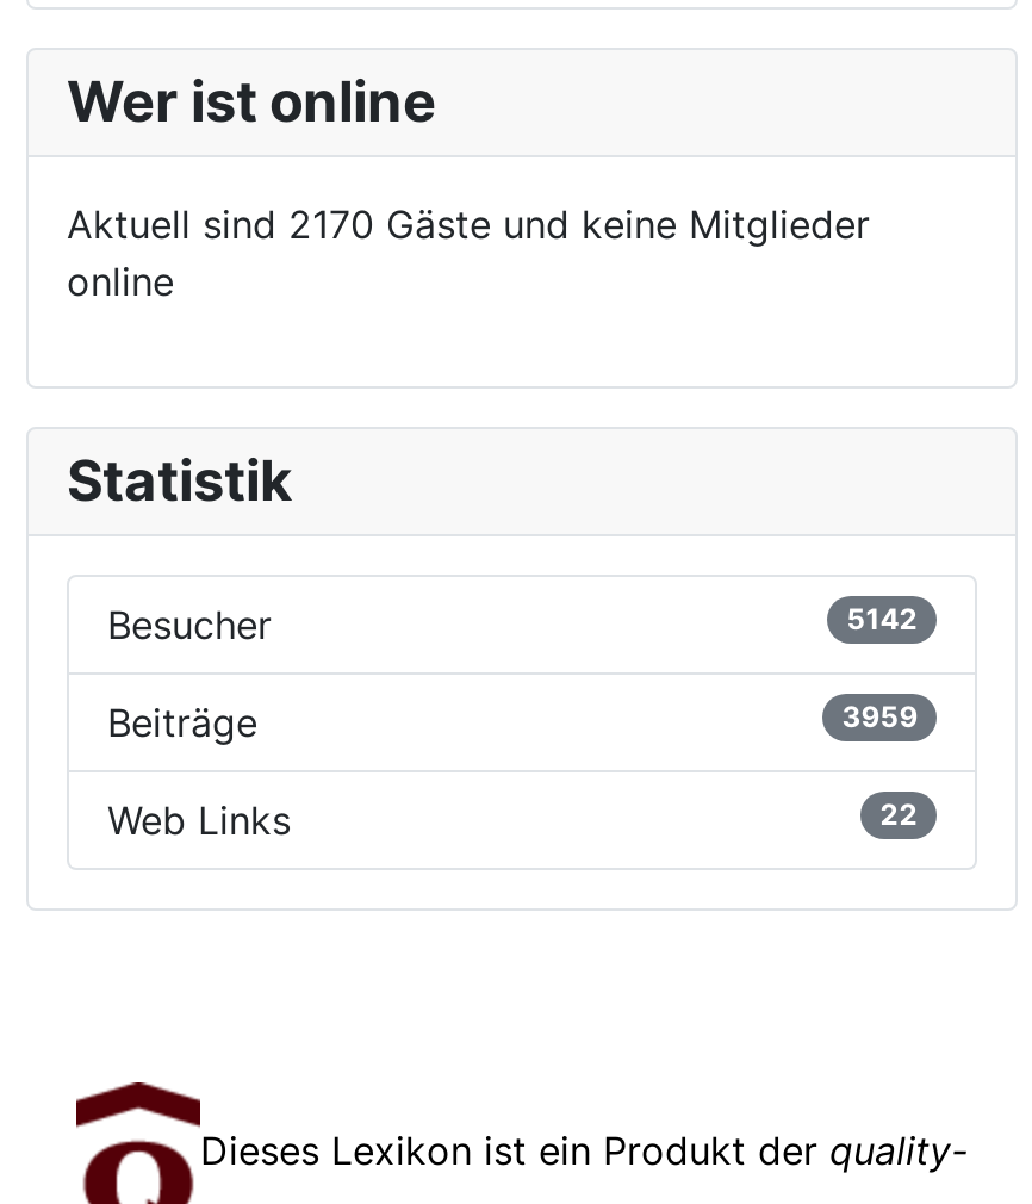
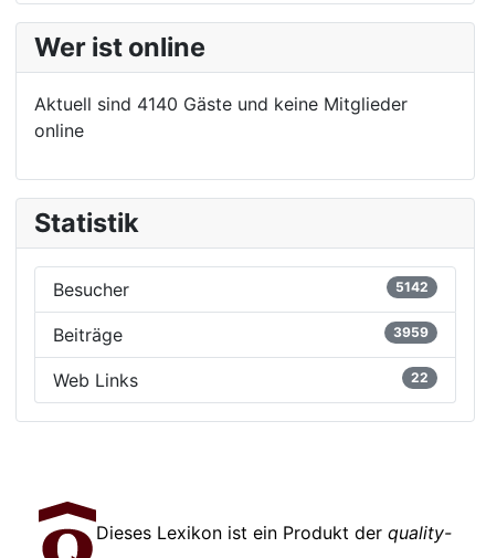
- Aktuell sind 2170 Gäste und keine Mitglieder
+ Aktuell sind 4140 Gäste und keine Mitglieder
